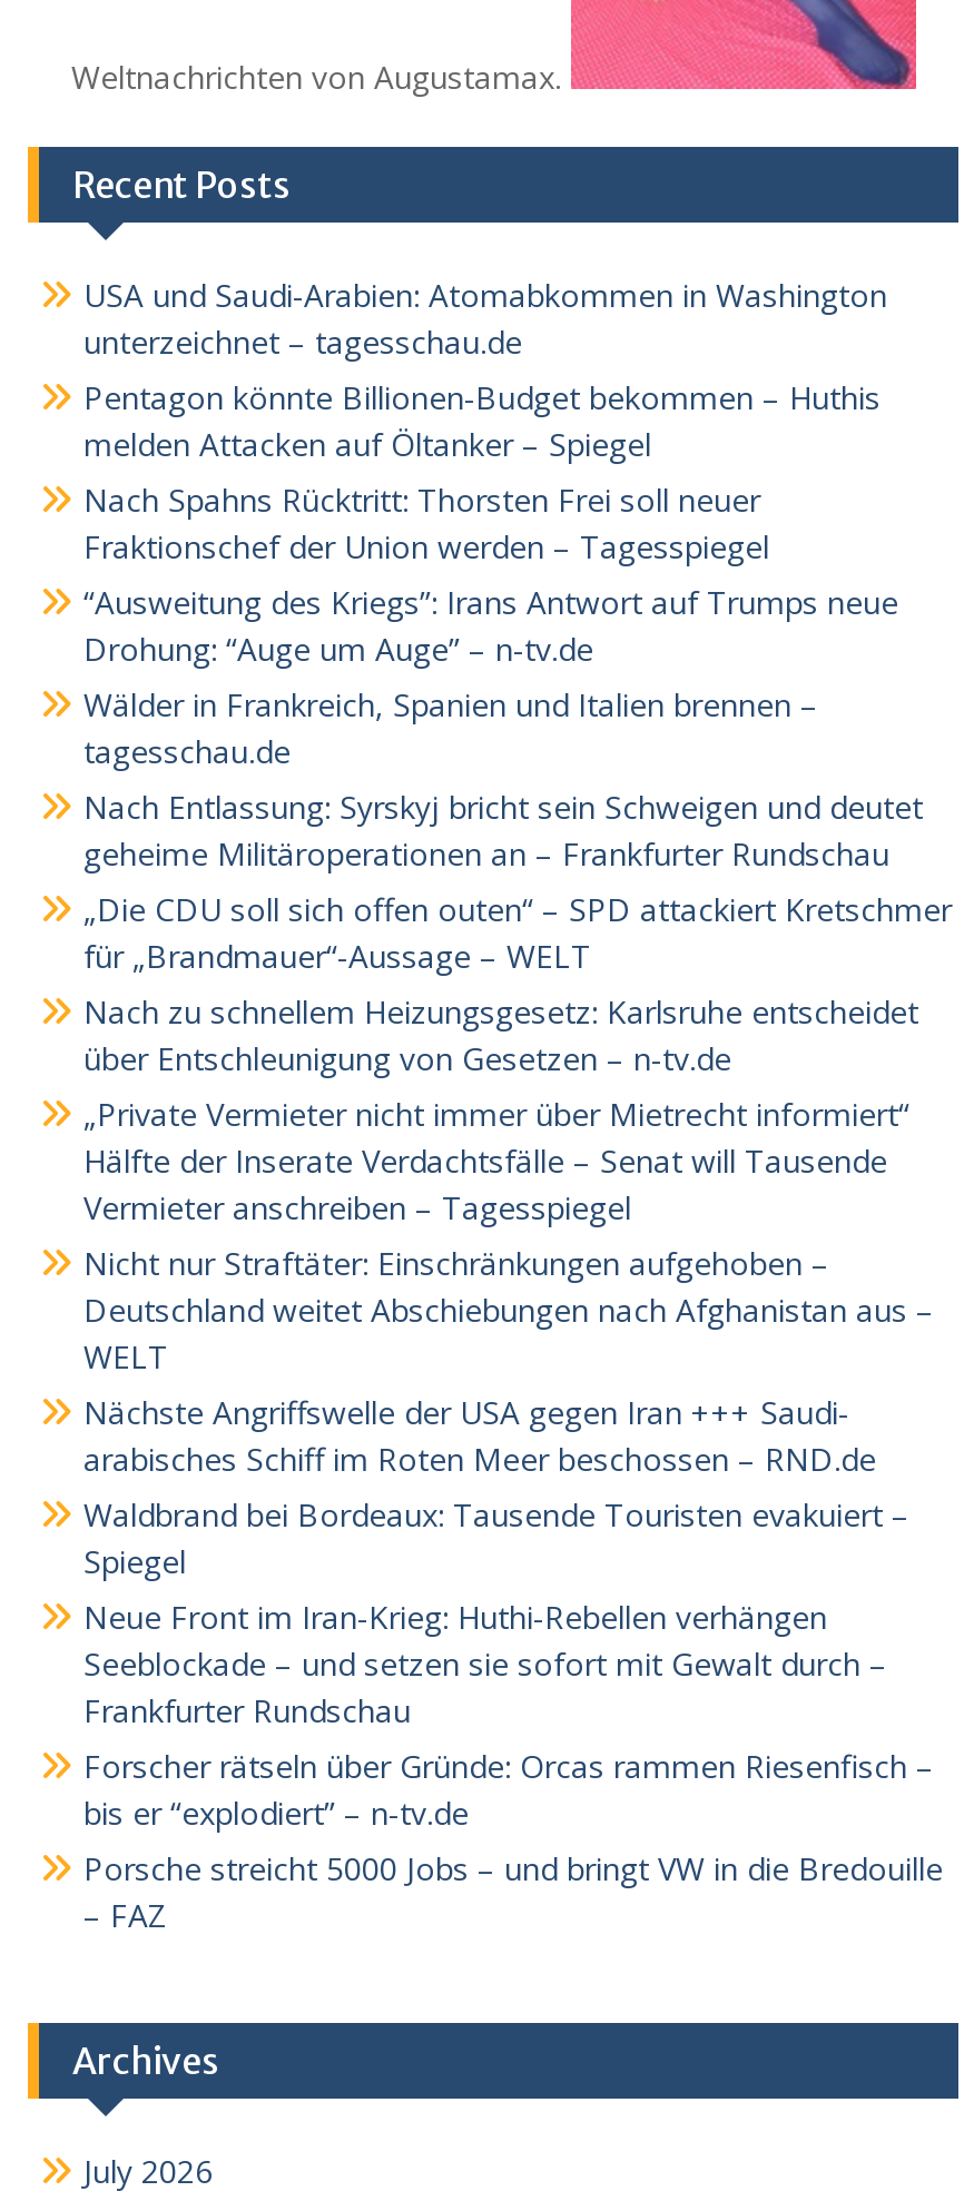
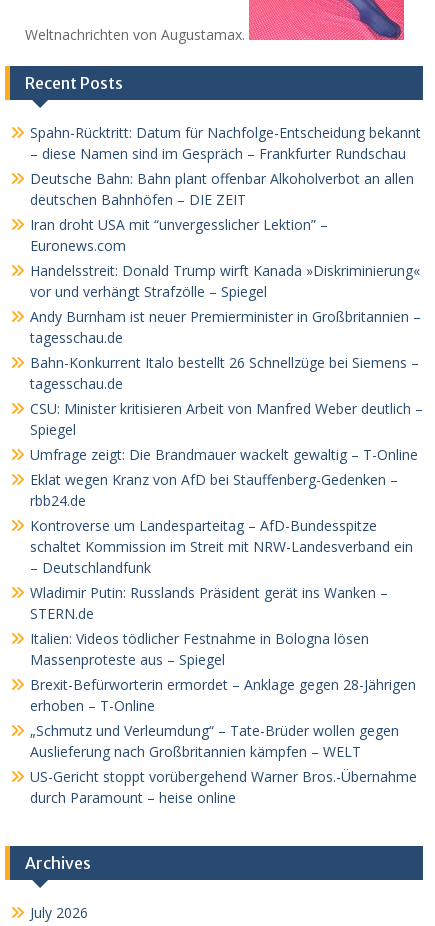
- USA und Saudi-Arabien: Atomabkommen in Washington
- unterzeichnet – tagesschau.de
- Pentagon könnte Billionen-Budget bekommen – Huthis
- melden Attacken auf Öltanker – Spiegel
- Nach Spahns Rücktritt: Thorsten Frei soll neuer
- Fraktionschef der Union werden – Tagesspiegel
- “Ausweitung des Kriegs”: Irans Antwort auf Trumps neue
- Drohung: “Auge um Auge” – n-tv.de
- Wälder in Frankreich, Spanien und Italien brennen –
+ Spahn-Rücktritt: Datum für Nachfolge-Entscheidung bekannt
+ – diese Namen sind im Gespräch – Frankfurter Rundschau
+ Deutsche Bahn: Bahn plant offenbar Alkoholverbot an allen
+ deutschen Bahnhöfen – DIE ZEIT
+ Iran droht USA mit “unvergesslicher Lektion” –
+ Euronews.com
+ Handelsstreit: Donald Trump wirft Kanada »Diskriminierung«
+ vor und verhängt Strafzölle – Spiegel
+ Andy Burnham ist neuer Premierminister in Großbritannien –

- Nach Entlassung: Syrskyj bricht sein Schweigen und deutet
- geheime Militäroperationen an – Frankfurter Rundschau
- „Die CDU soll sich offen outen“ – SPD attackiert Kretschmer
- für „Brandmauer“-Aussage – WELT
- Nach zu schnellem Heizungsgesetz: Karlsruhe entscheidet
- über Entschleunigung von Gesetzen – n-tv.de
- „Private Vermieter nicht immer über Mietrecht informiert“
- Hälfte der Inserate Verdachtsfälle – Senat will Tausende
- Vermieter anschreiben – Tagesspiegel
- Nicht nur Straftäter: Einschränkungen aufgehoben –
- Deutschland weitet Abschiebungen nach Afghanistan aus –
- WELT
- Nächste Angriffswelle der USA gegen Iran +++ Saudi-
- arabisches Schiff im Roten Meer beschossen – RND.de
- Waldbrand bei Bordeaux: Tausende Touristen evakuiert –
+ Bahn-Konkurrent Italo bestellt 26 Schnellzüge bei Siemens –
+ tagesschau.de
+ CSU: Minister kritisieren Arbeit von Manfred Weber deutlich –

moved up: Spiegel

- Neue Front im Iran-Krieg: Huthi-Rebellen verhängen
- Seeblockade – und setzen sie sofort mit Gewalt durch –
- Frankfurter Rundschau
- Forscher rätseln über Gründe: Orcas rammen Riesenfisch –
- bis er “explodiert” – n-tv.de
- Porsche streicht 5000 Jobs – und bringt VW in die Bredouille
- – FAZ
+ Umfrage zeigt: Die Brandmauer wackelt gewaltig – T-Online
+ Eklat wegen Kranz von AfD bei Stauffenberg-Gedenken –
+ rbb24.de
+ Kontroverse um Landesparteitag – AfD-Bundesspitze
+ schaltet Kommission im Streit mit NRW-Landesverband ein
+ – Deutschlandfunk
+ Wladimir Putin: Russlands Präsident gerät ins Wanken –
+ STERN.de
+ Italien: Videos tödlicher Festnahme in Bologna lösen
+ Massenproteste aus – Spiegel
+ Brexit-Befürworterin ermordet – Anklage gegen 28-Jährigen
+ erhoben – T-Online
+ „Schmutz und Verleumdung“ – Tate-Brüder wollen gegen
+ Auslieferung nach Großbritannien kämpfen – WELT
+ US-Gericht stoppt vorübergehend Warner Bros.-Übernahme
+ durch Paramount – heise online
